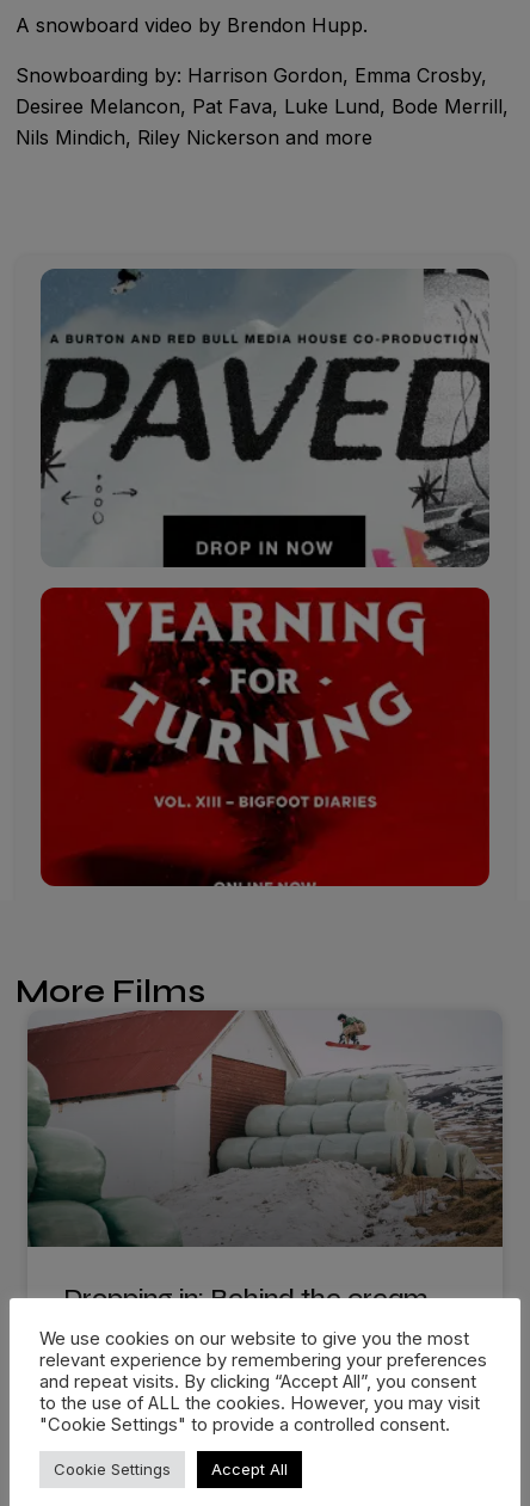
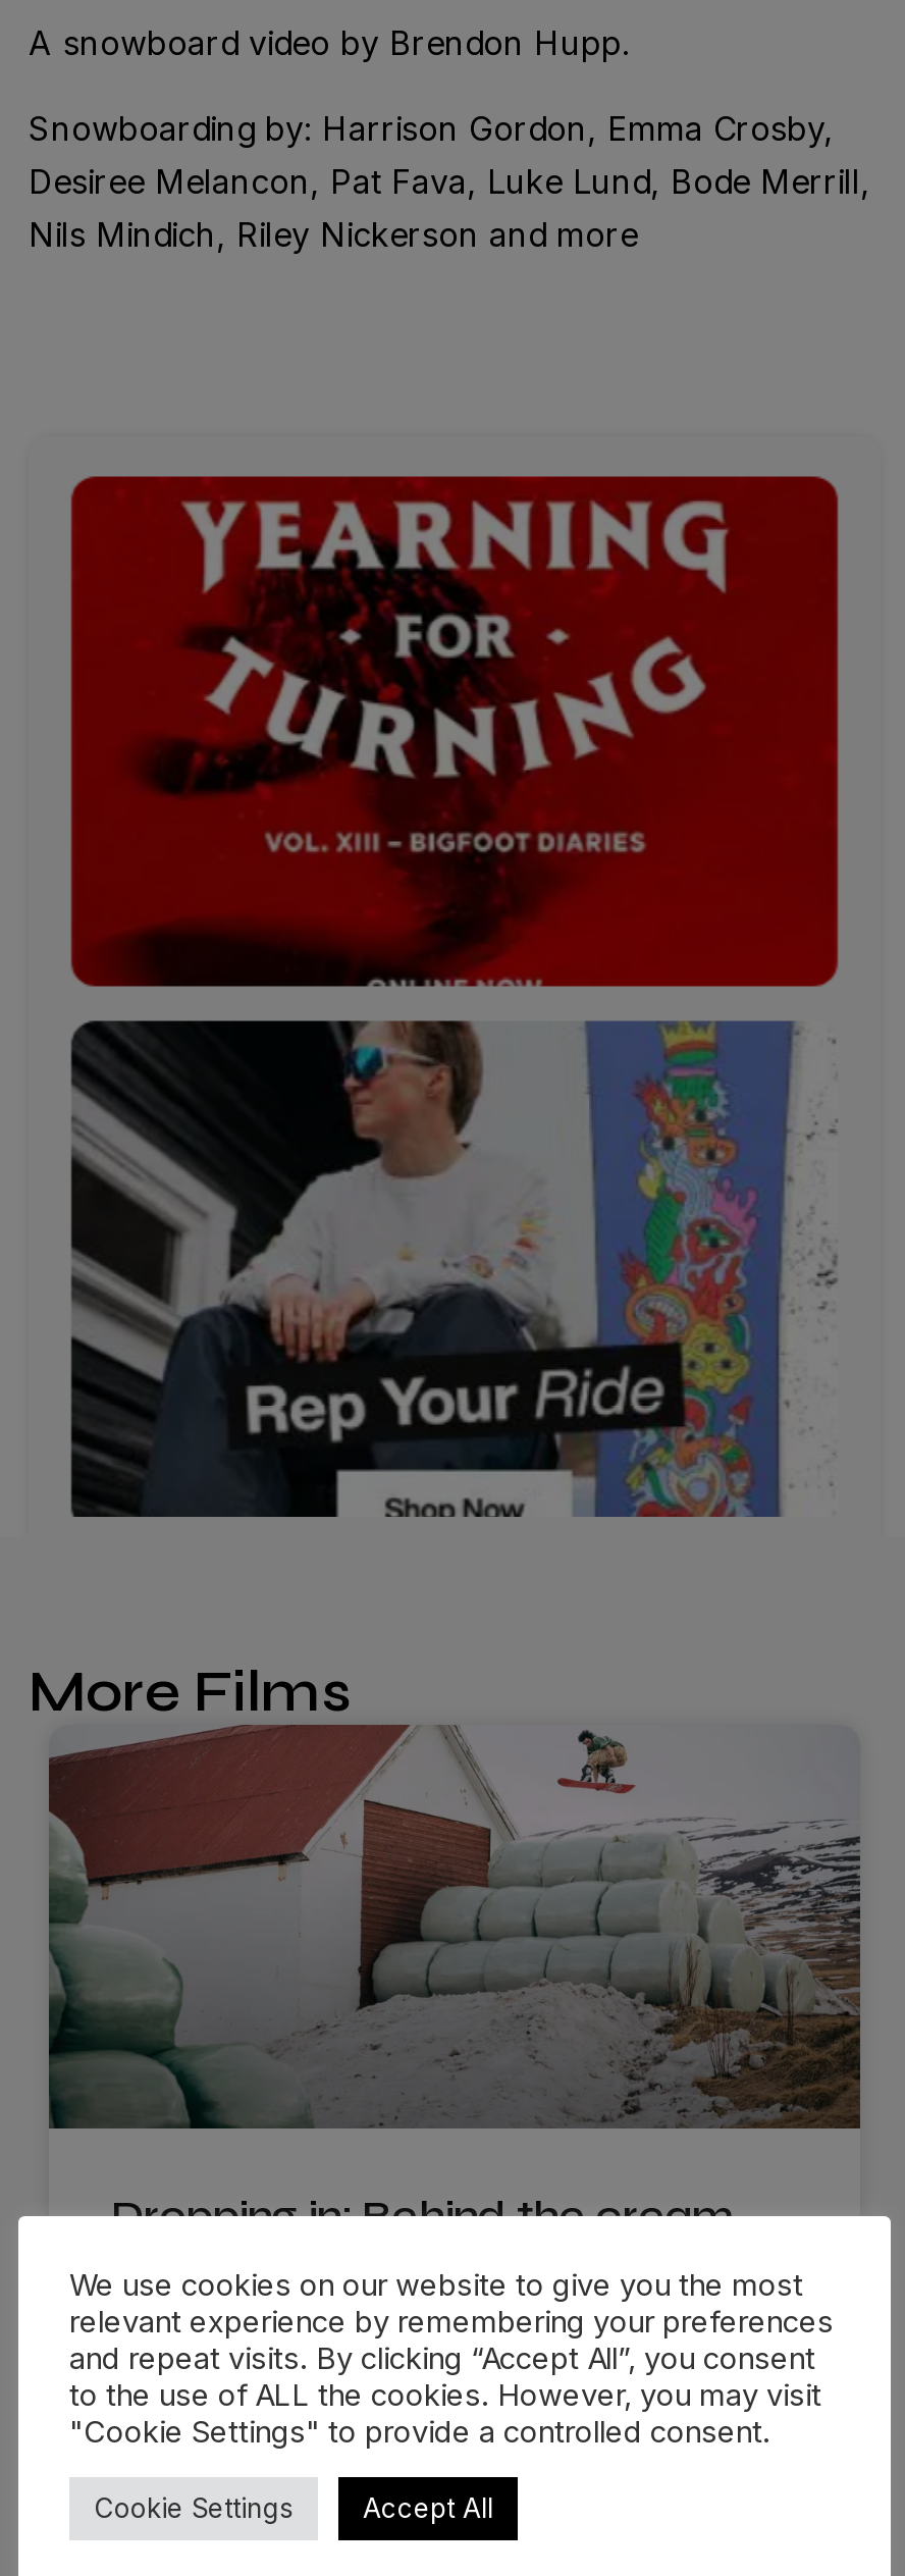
- [image]
+ [image]

- [image]
+ [image]
